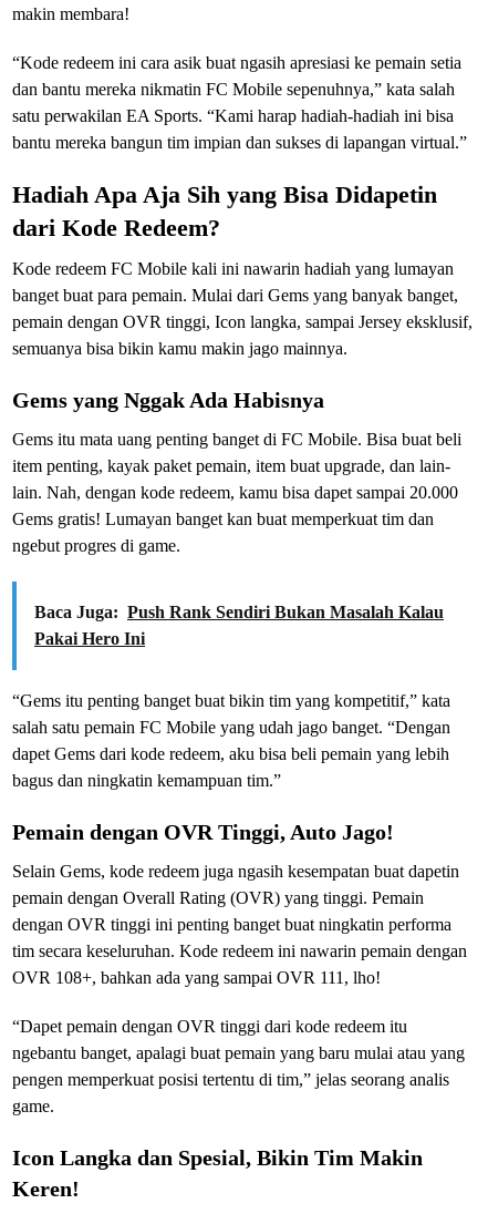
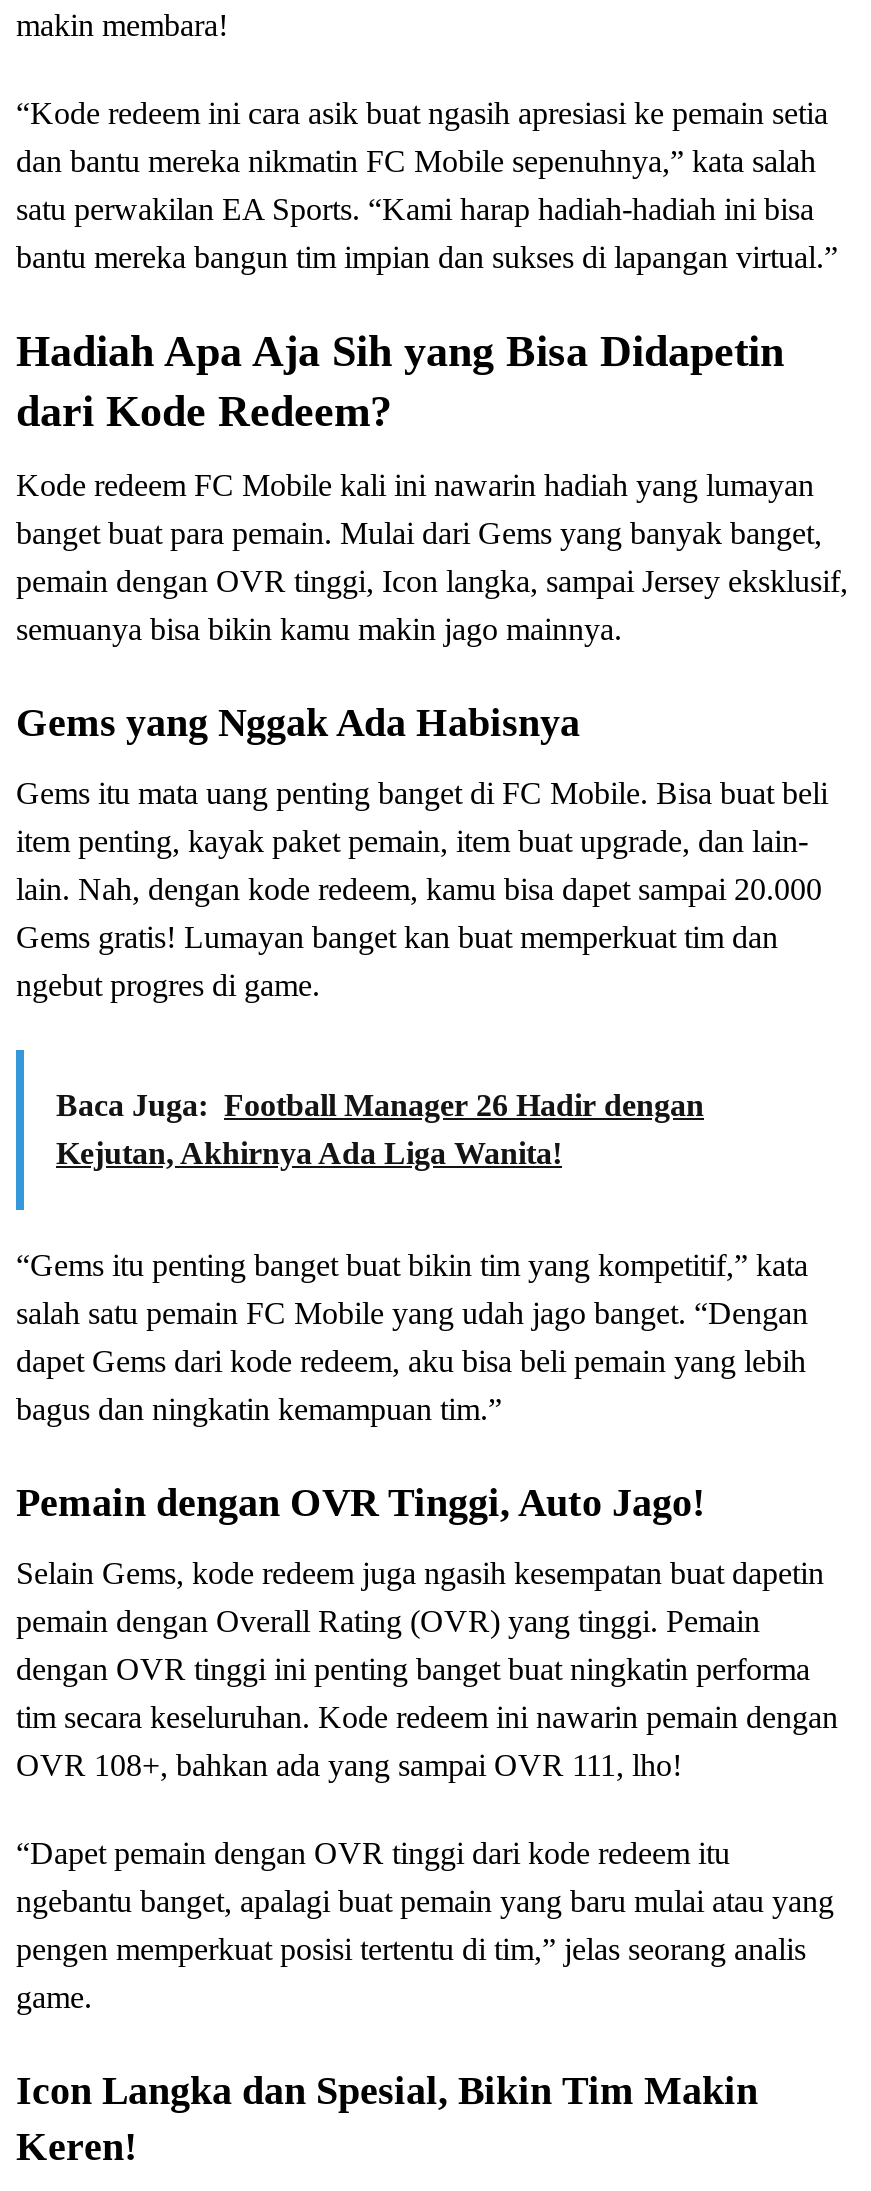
- Baca Juga: Push Rank Sendiri Bukan Masalah Kalau
- Pakai Hero Ini
+ Baca Juga: Football Manager 26 Hadir dengan
+ Kejutan, Akhirnya Ada Liga Wanita!
